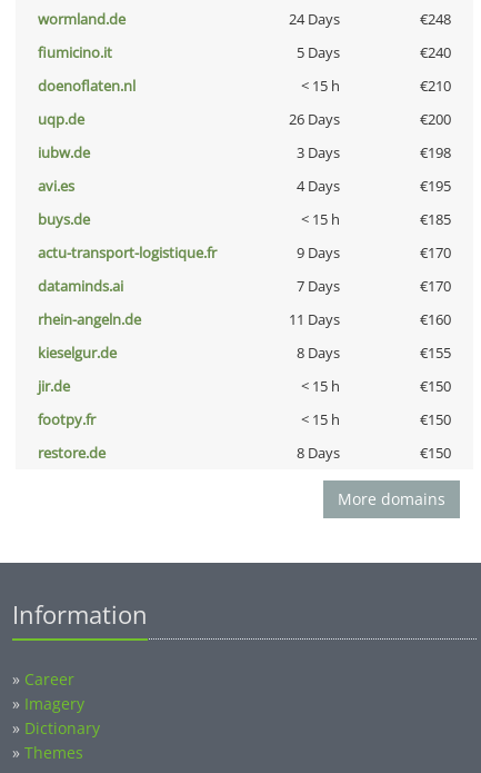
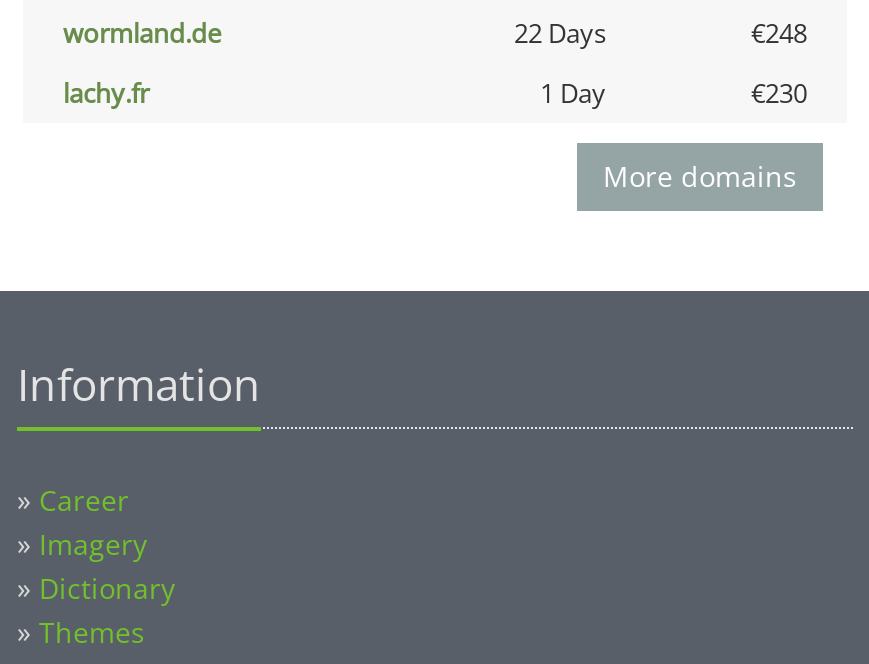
- 24 Days
+ 22 Days

- fiumicino.it
- 5 Days
- €240
- doenoflaten.nl
- < 15 h
- €210
- uqp.de
- 26 Days
- €200
- iubw.de
- 3 Days
- €198
- avi.es
- 4 Days
- €195
- buys.de
- < 15 h
- €185
- actu-transport-logistique.fr
- 9 Days
- €170
- dataminds.ai
- 7 Days
- €170
- rhein-angeln.de
- 11 Days
- €160
- kieselgur.de
- 8 Days
- €155
- jir.de
- < 15 h
- €150
- footpy.fr
- < 15 h
- €150
- restore.de
- 8 Days
- €150
+ lachy.fr
+ 1 Day
+ €230
